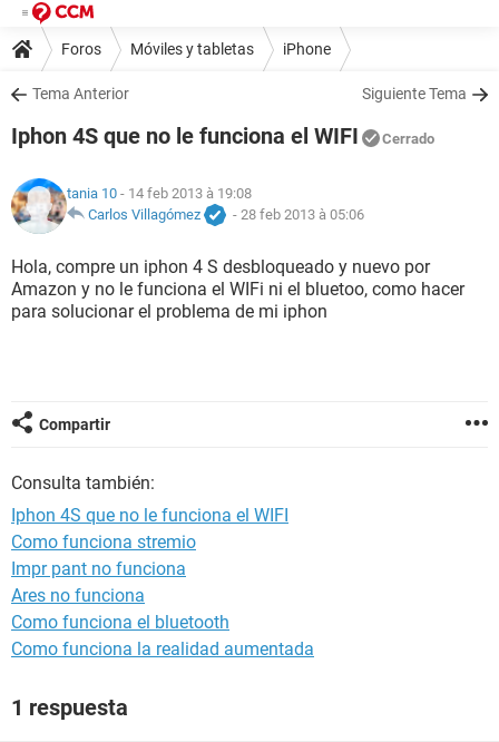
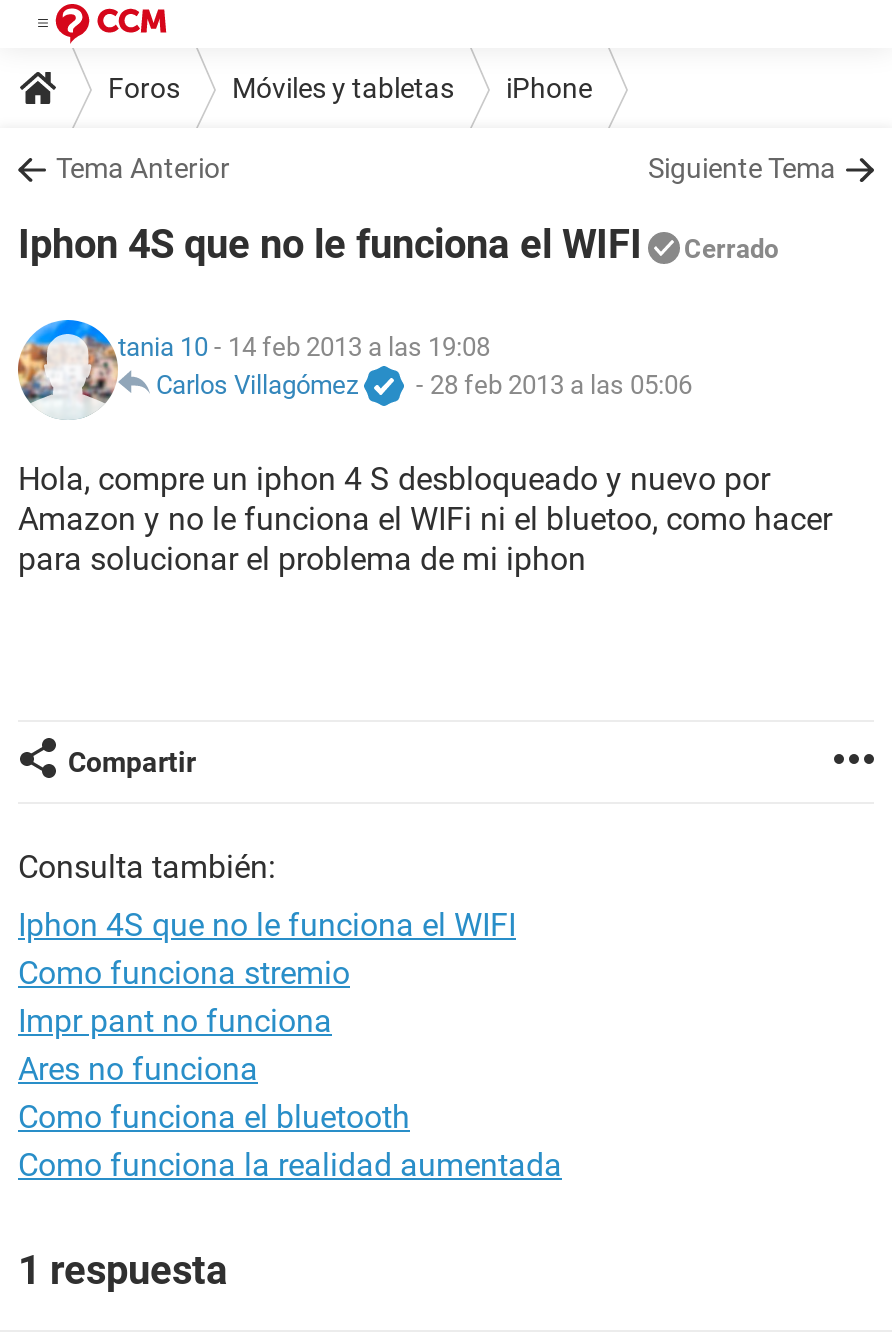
- tania 10 - 14 feb 2013 à 19:08
+ tania 10 - 14 feb 2013 a las 19:08

- Carlos Villagómez - 28 feb 2013 à 05:06
+ Carlos Villagómez - 28 feb 2013 a las 05:06
